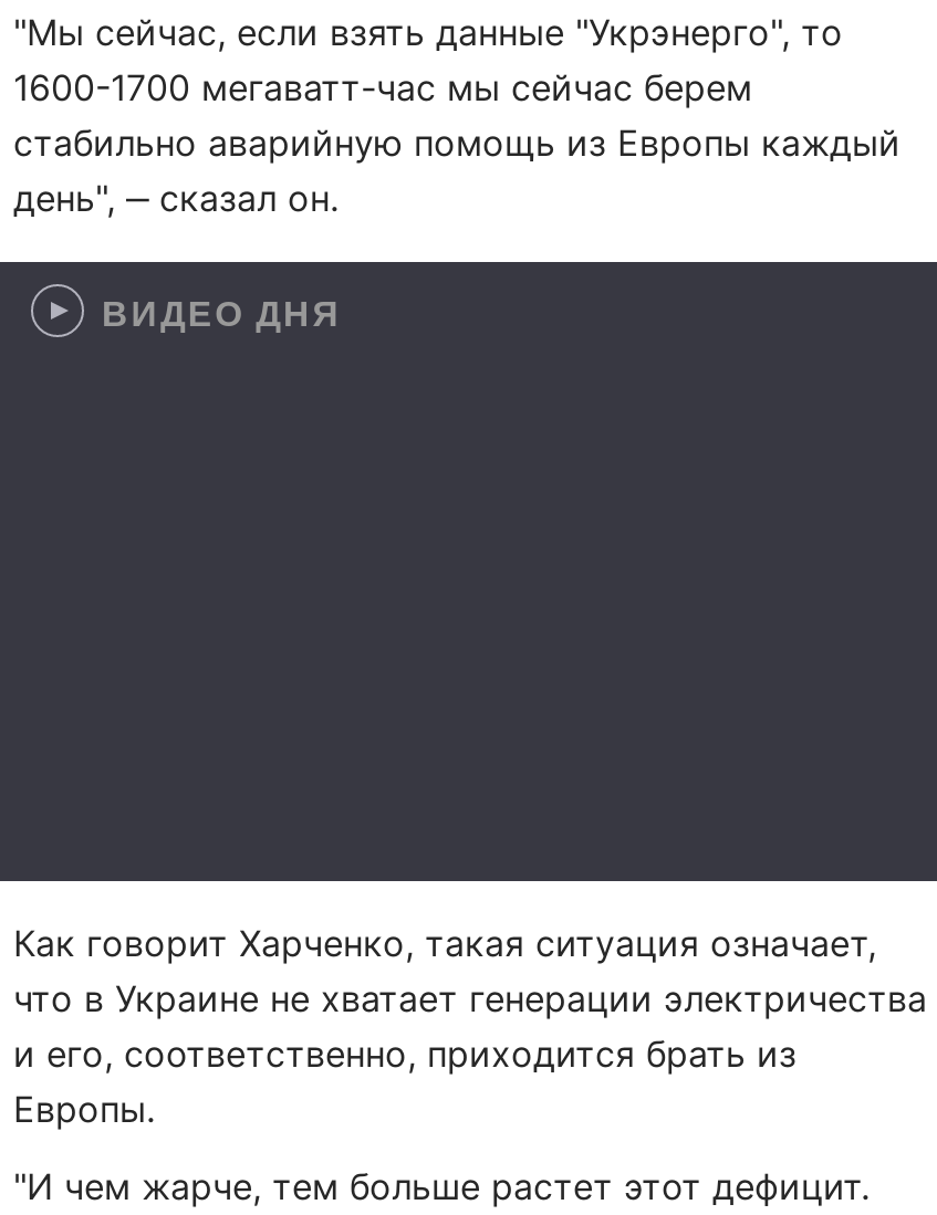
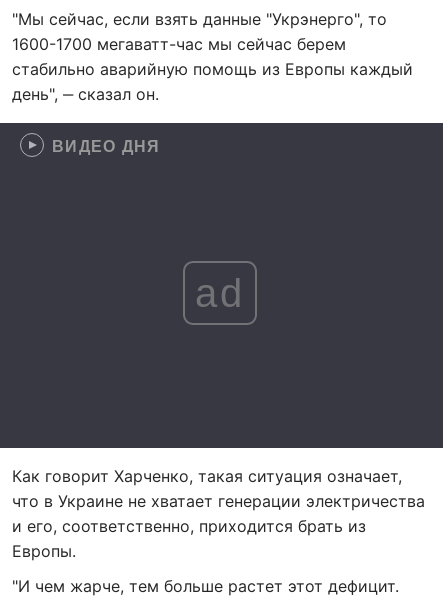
+ ad
